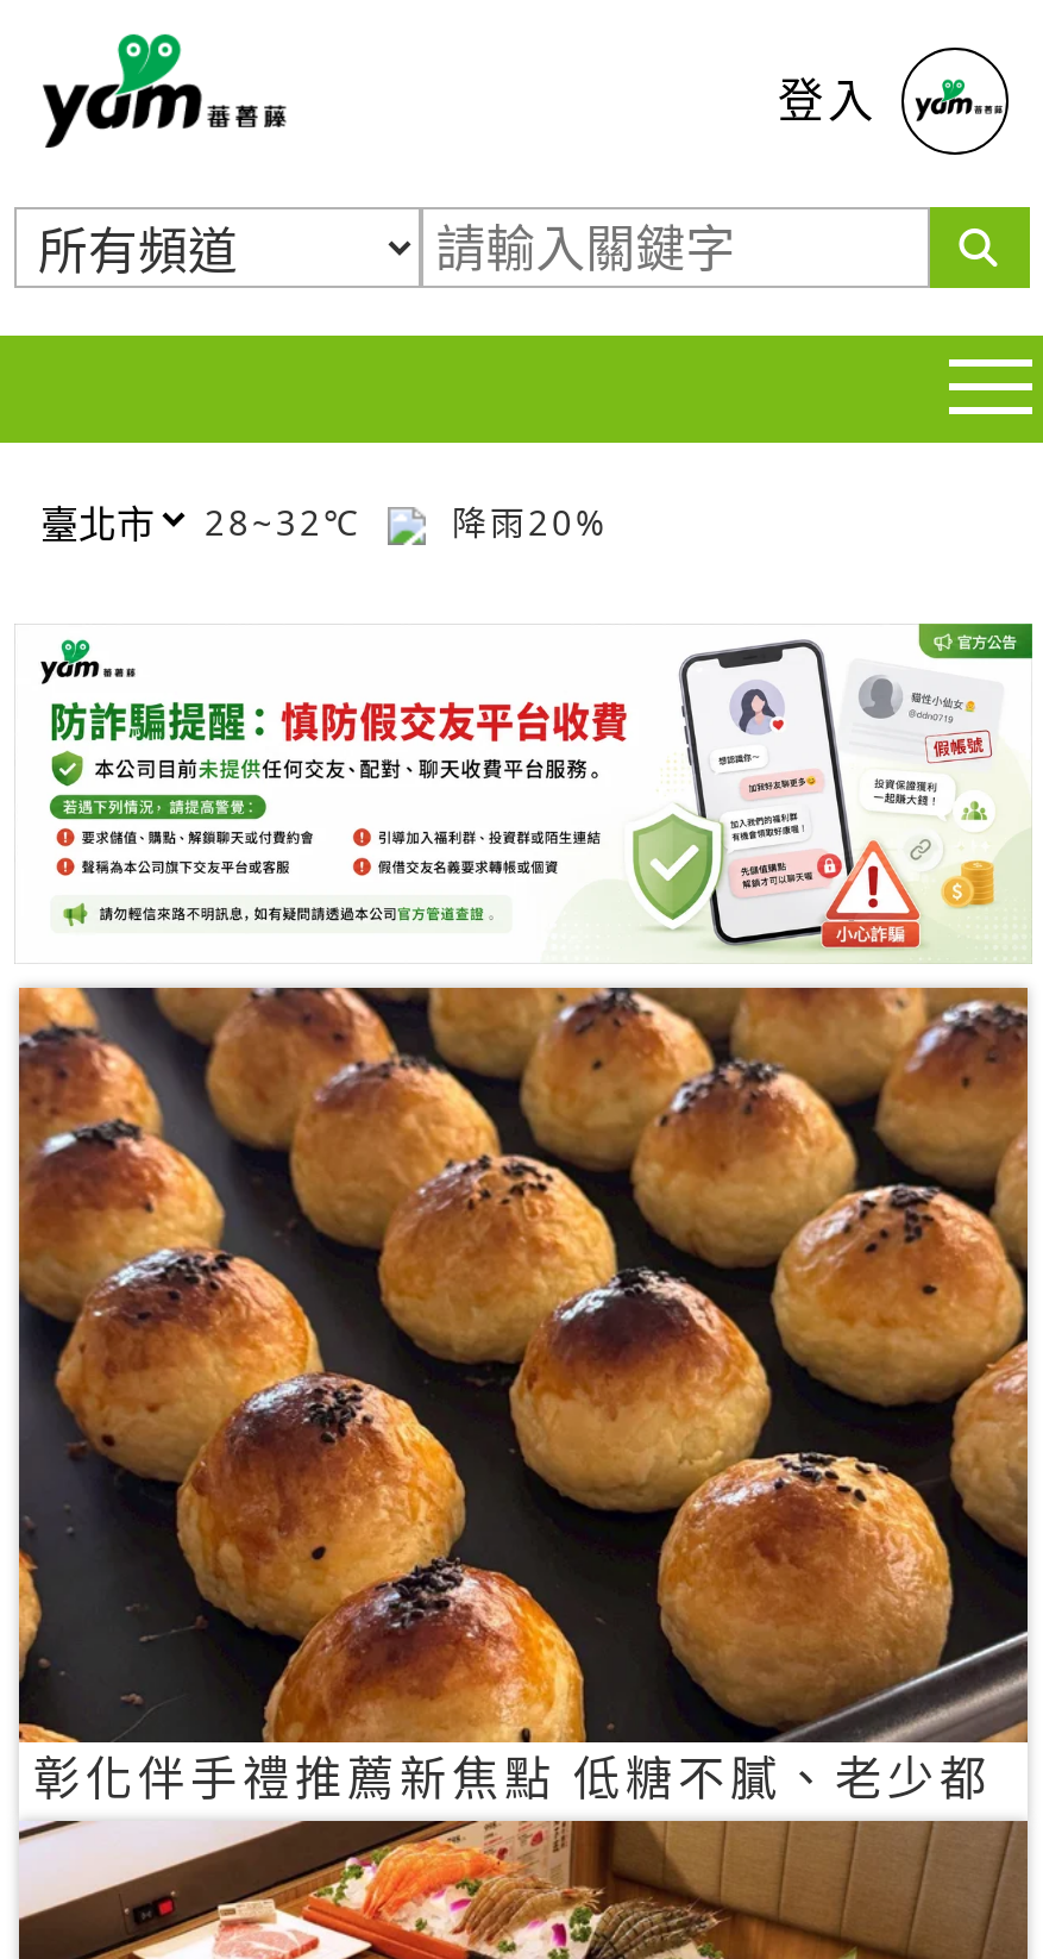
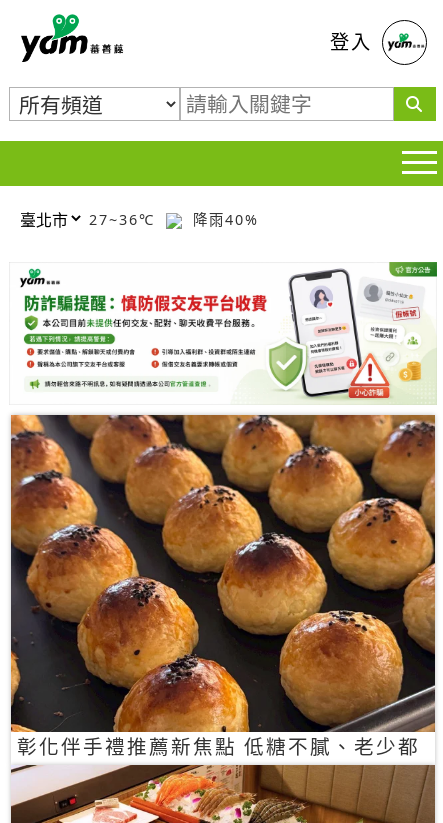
- 28~32℃
+ 27~36℃

- 降雨20%
+ 降雨40%
